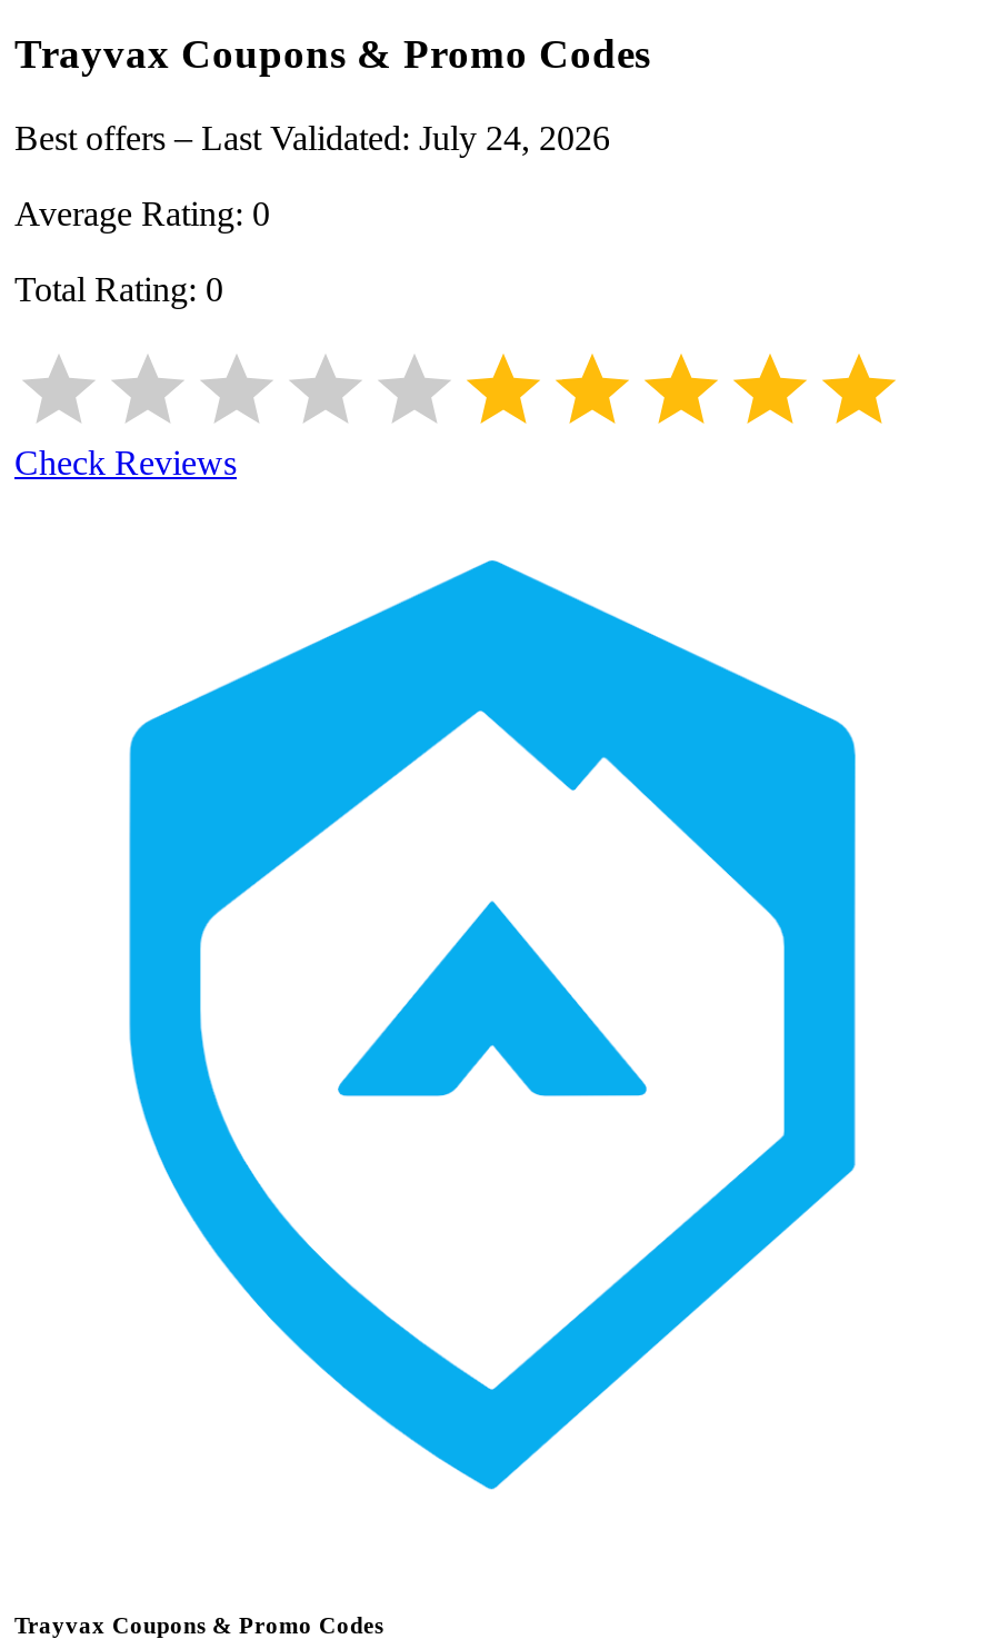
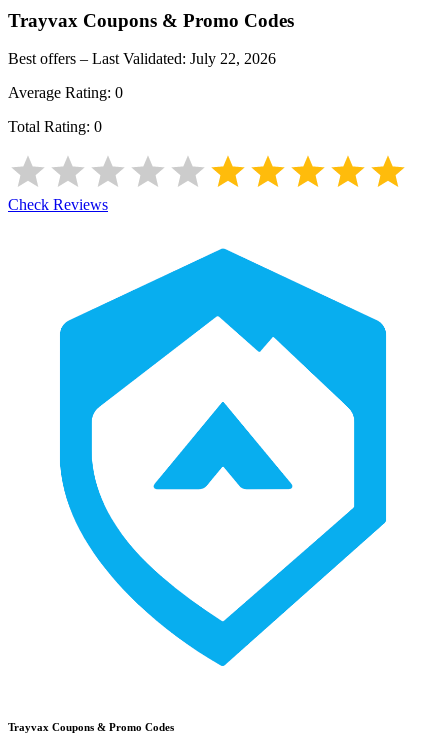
- Best offers – Last Validated: July 24, 2026
+ Best offers – Last Validated: July 22, 2026
